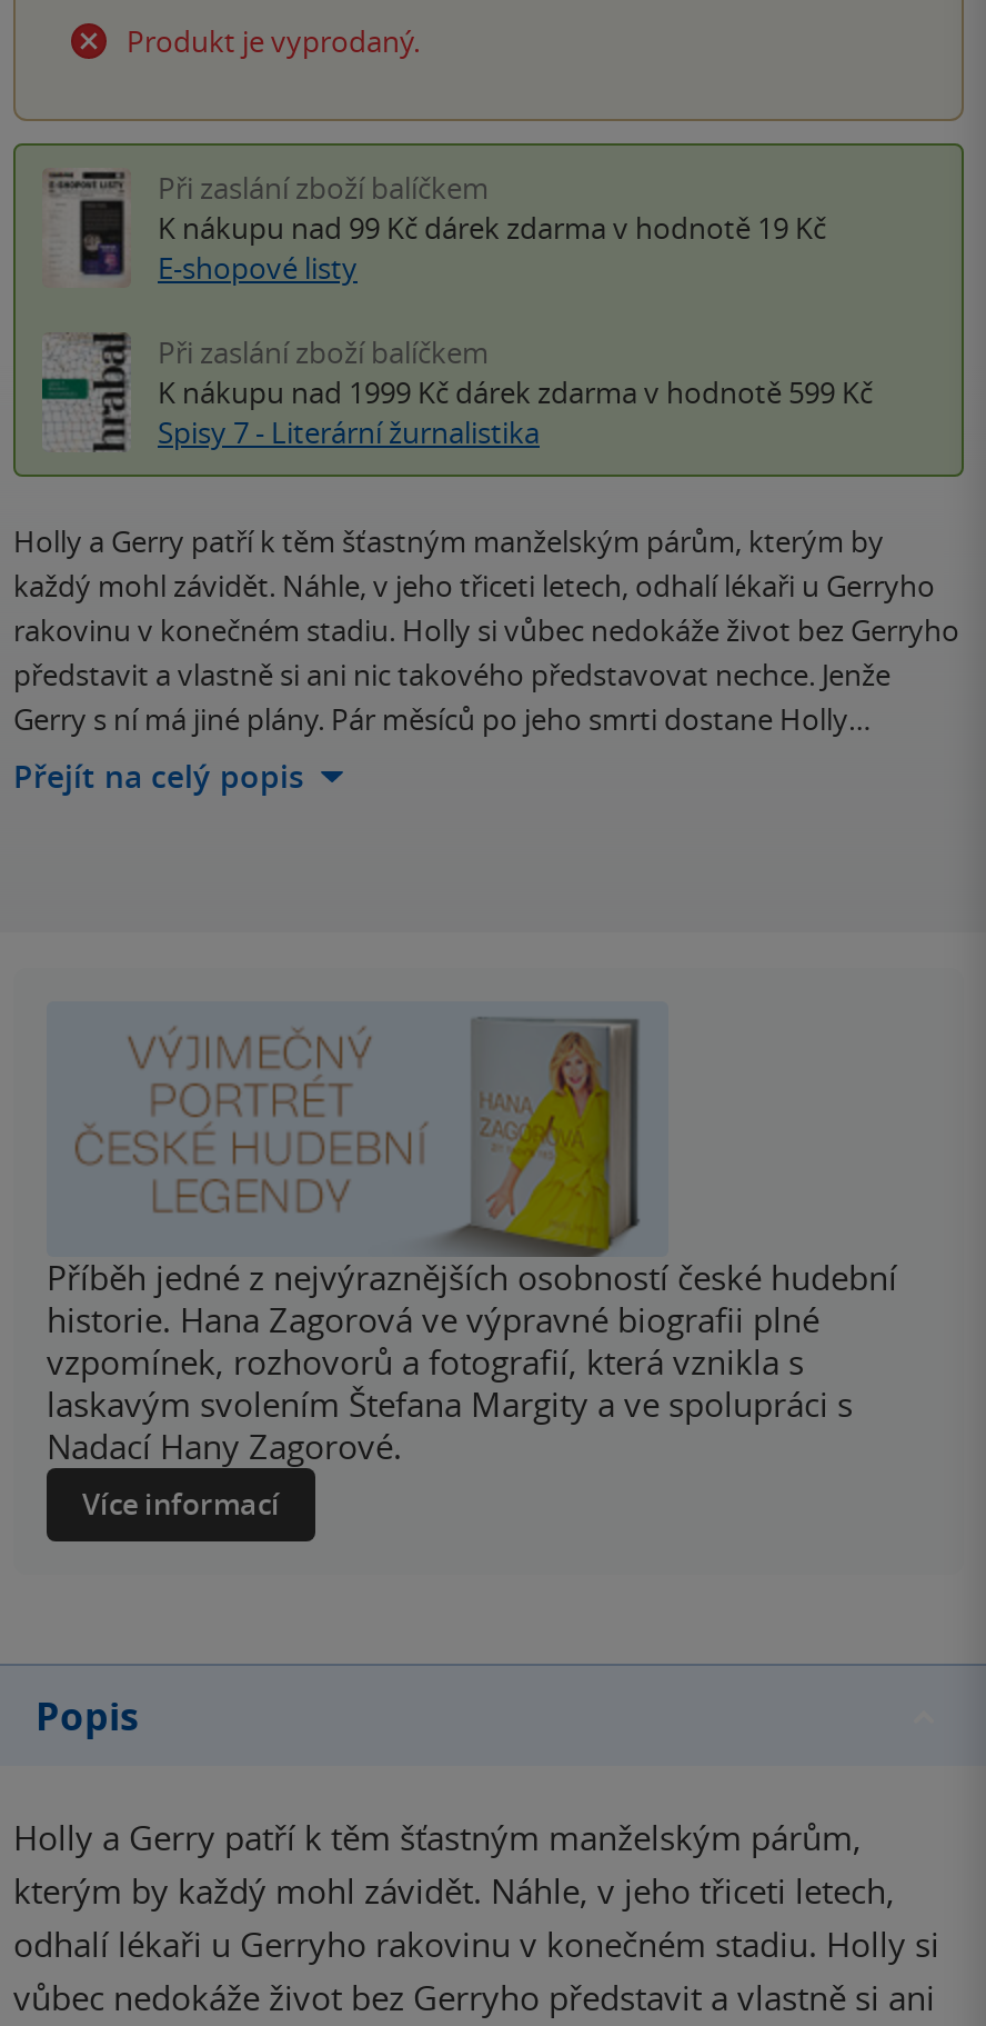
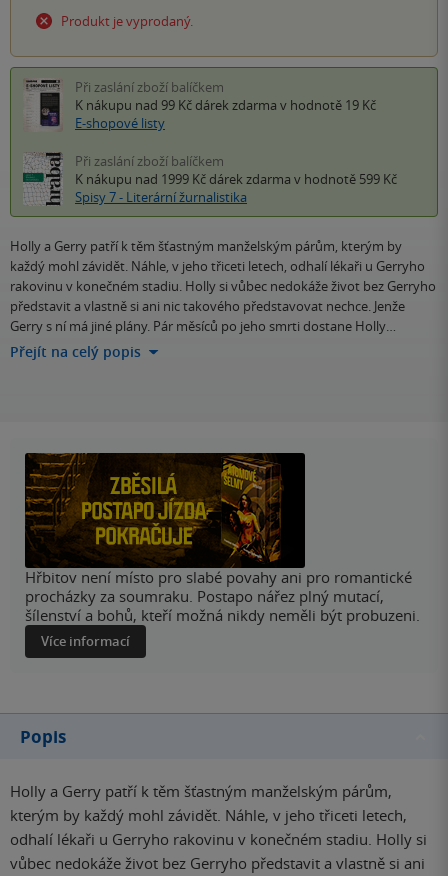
- [image]
+ [image]

- Příběh jedné z nejvýraznějších osobností české hudební
- historie. Hana Zagorová ve výpravné biografii plné
- vzpomínek, rozhovorů a fotografií, která vznikla s
- laskavým svolením Štefana Margity a ve spolupráci s
- Nadací Hany Zagorové.
+ Hřbitov není místo pro slabé povahy ani pro romantické
+ procházky za soumraku. Postapo nářez plný mutací,
+ šílenství a bohů, kteří možná nikdy neměli být probuzeni.
